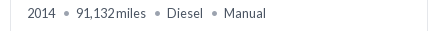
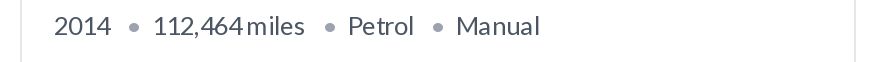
- 91,132 miles
- Diesel
+ 112,464 miles
+ Petrol
